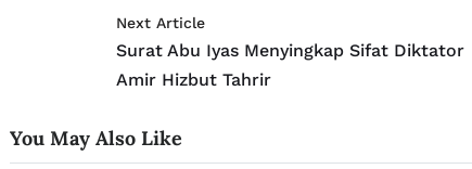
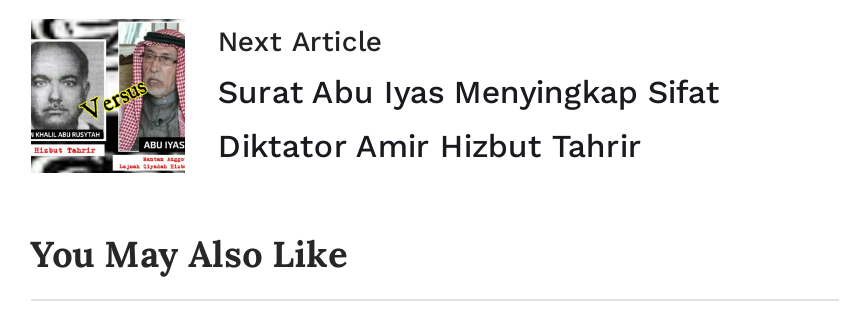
+ [image]
